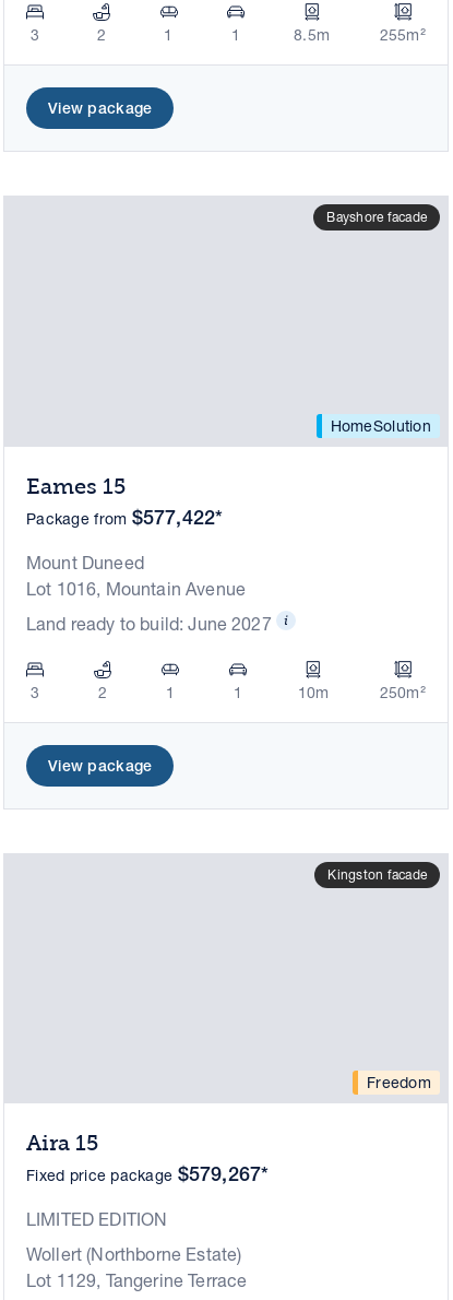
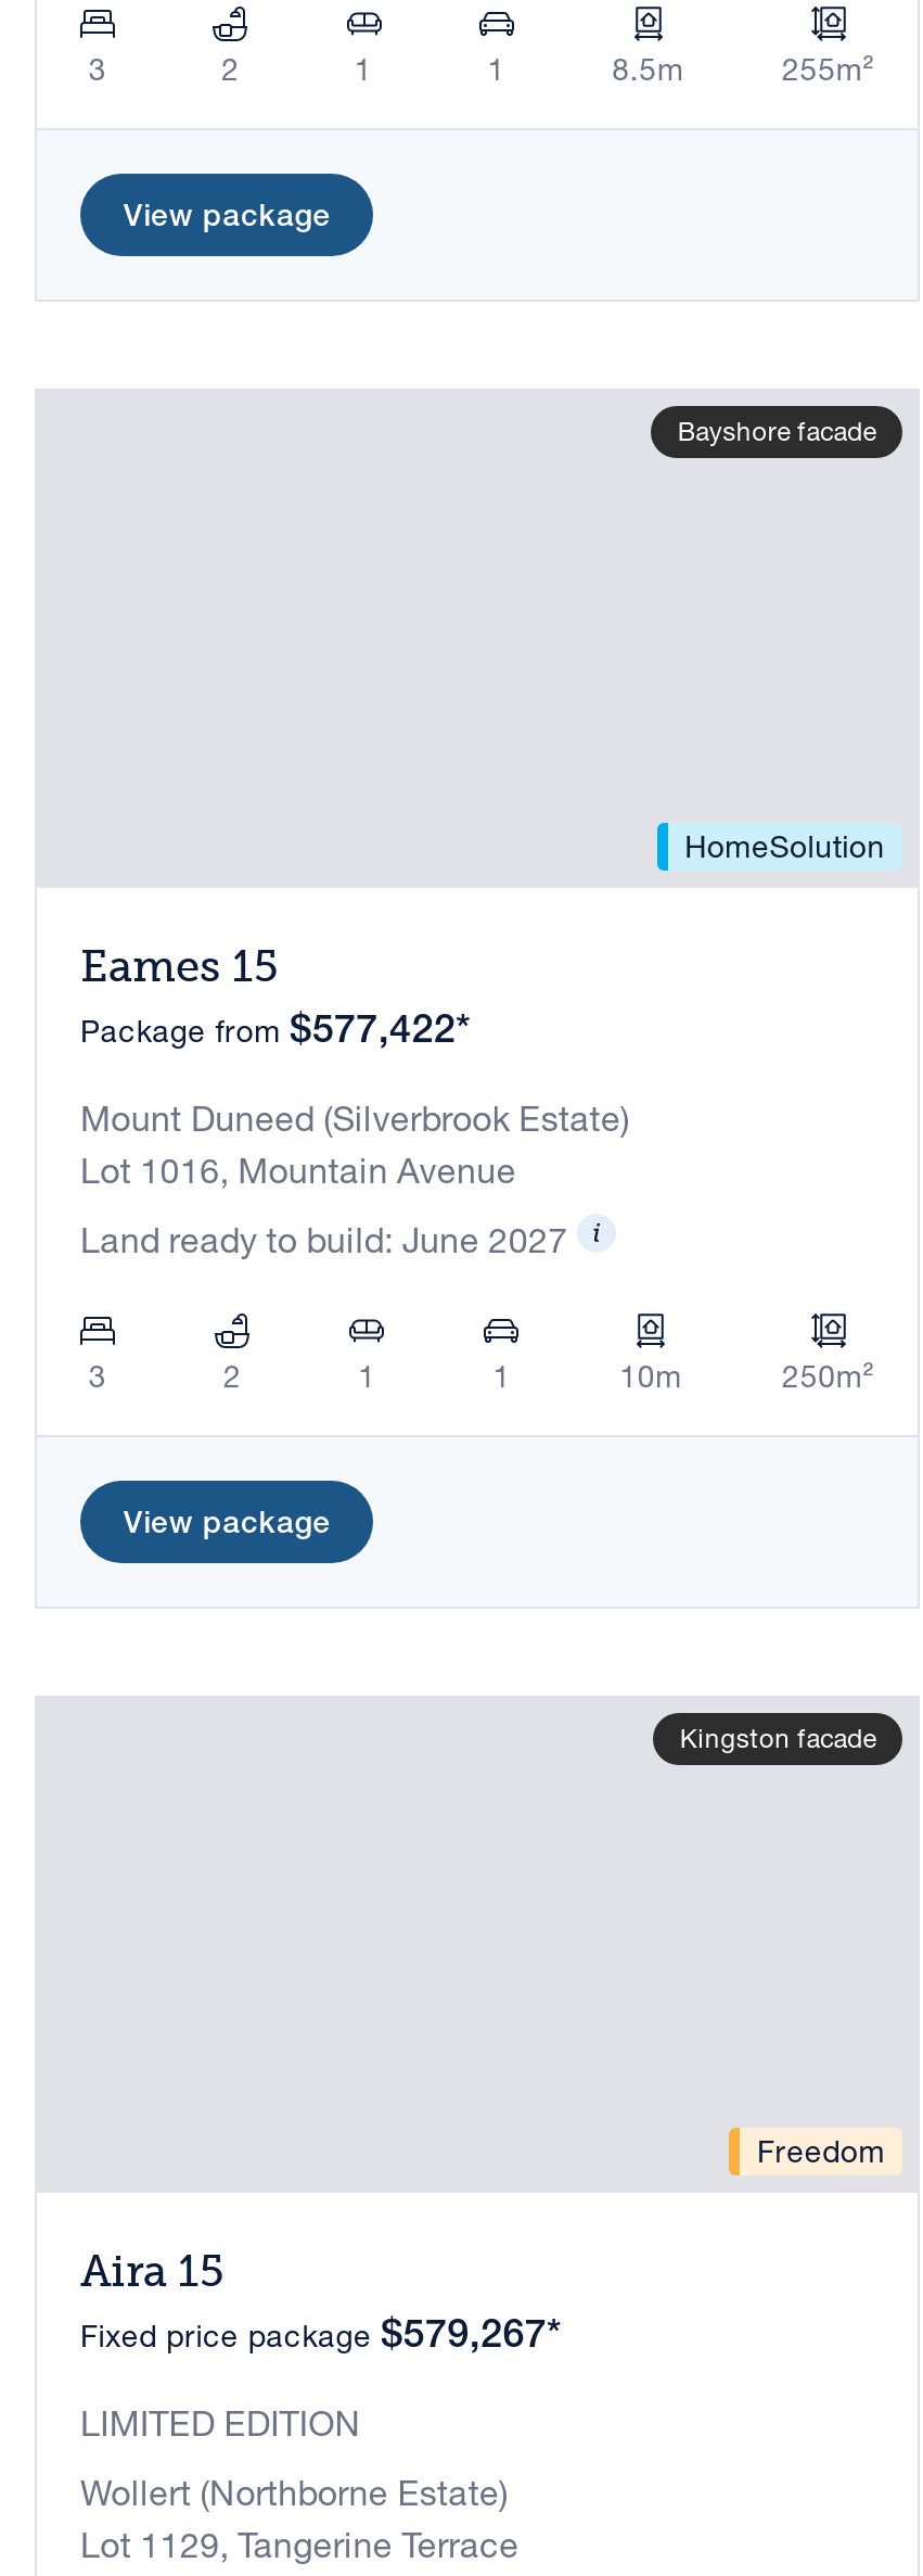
- Mount Duneed
+ Mount Duneed (Silverbrook Estate)
